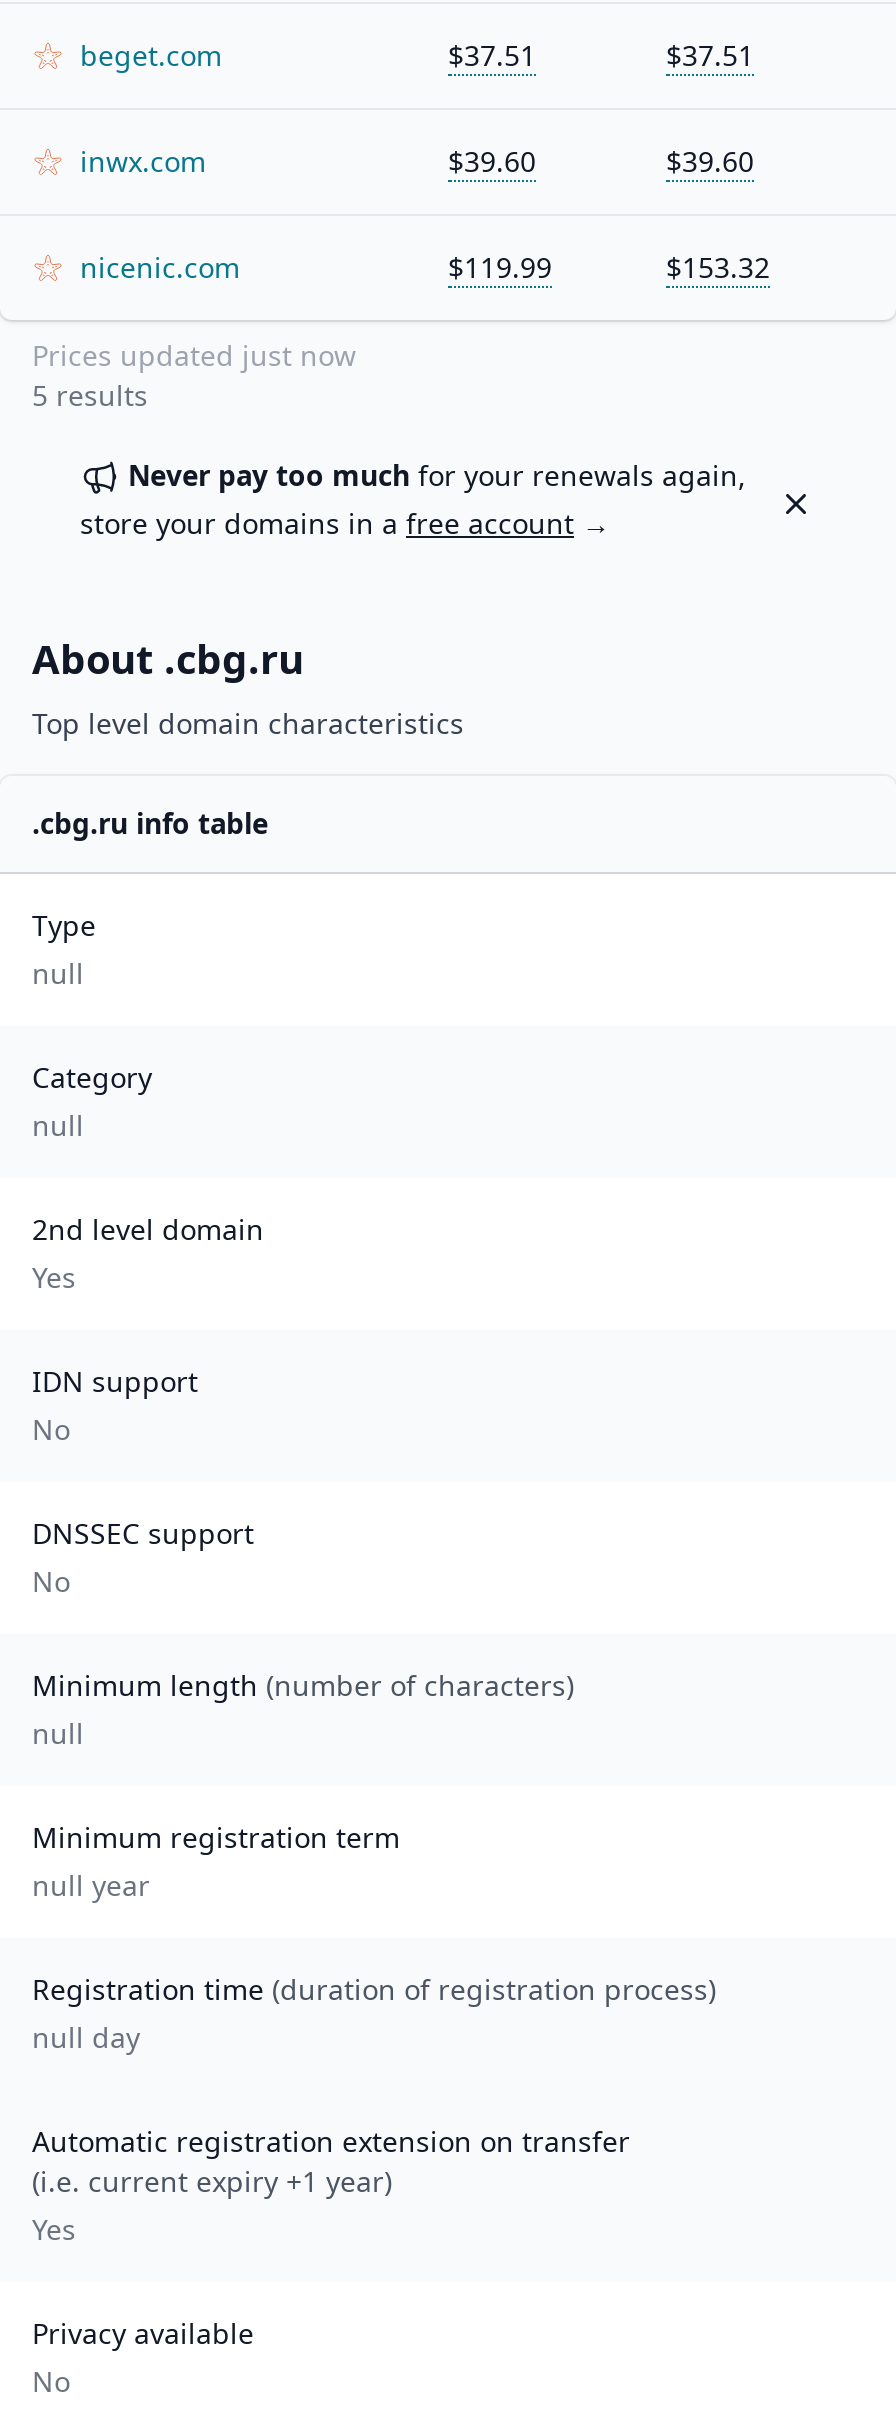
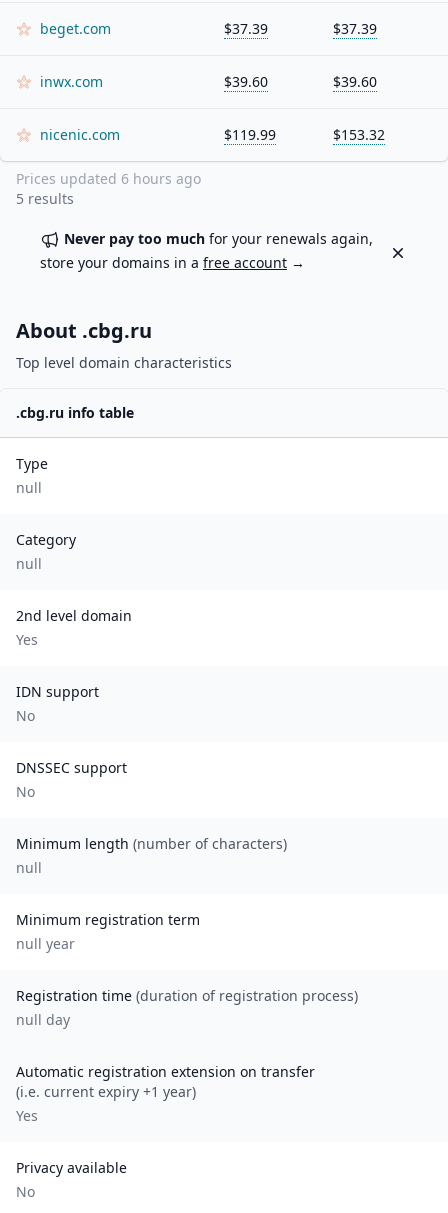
- $37.51
+ $37.39

- $37.51
+ $37.39

- Prices updated just now
+ Prices updated 6 hours ago
